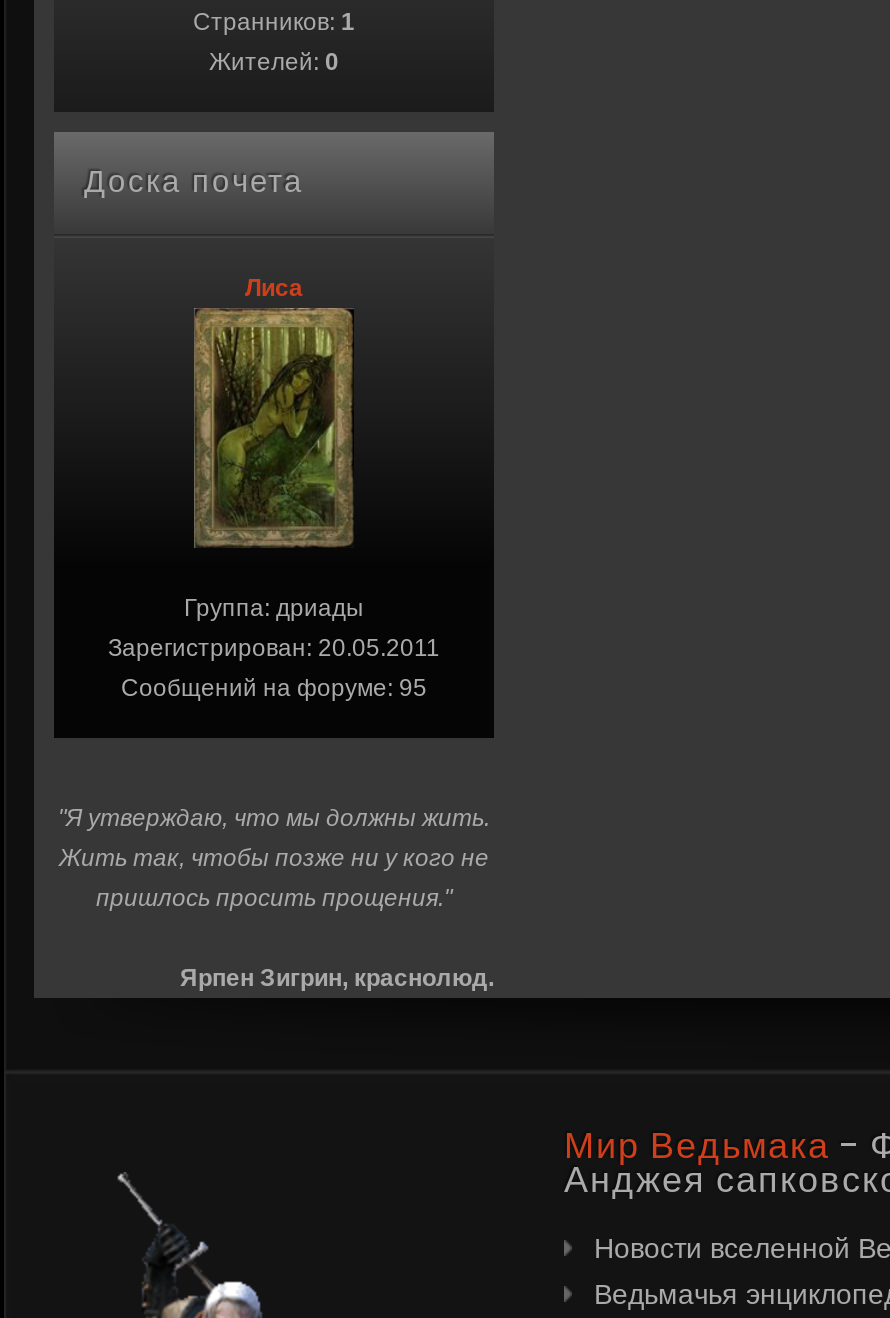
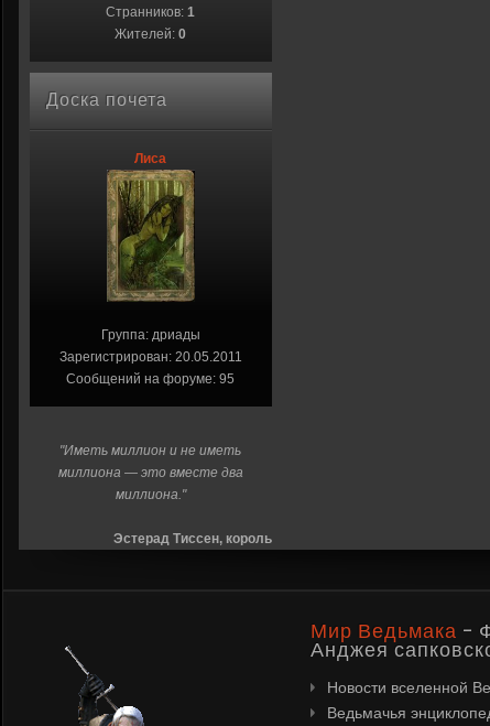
- "Я утверждаю, что мы должны жить.
- Жить так, чтобы позже ни у кого не
- пришлось просить прощения."
+ "Иметь миллион и не иметь
+ миллиона — это вместе два
+ миллиона."

- Ярпен Зигрин, краснолюд.
+ Эстерад Тиссен, король
